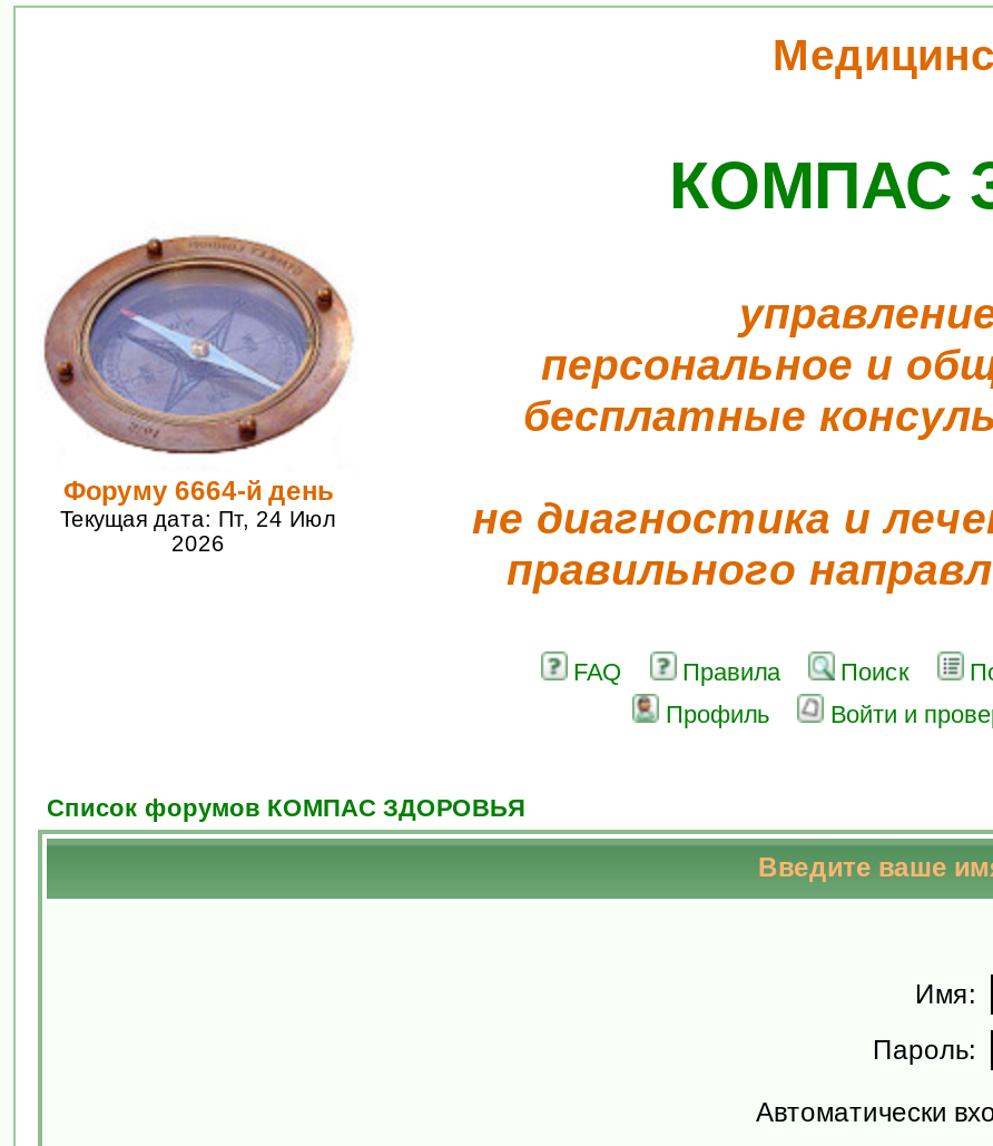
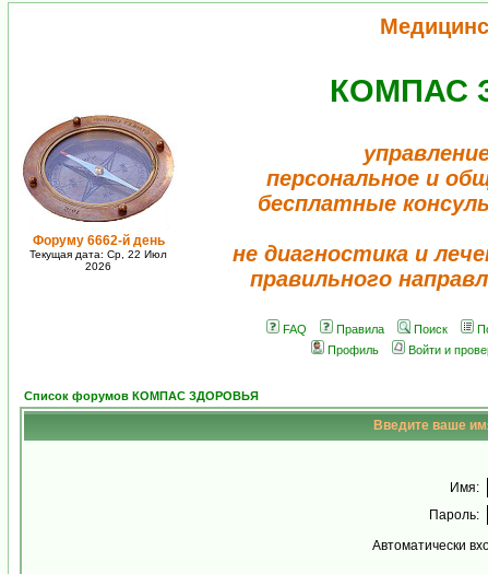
- Форуму 6664-й день
+ Форуму 6662-й день

- Текущая дата: Пт, 24 Июл
+ Текущая дата: Ср, 22 Июл
